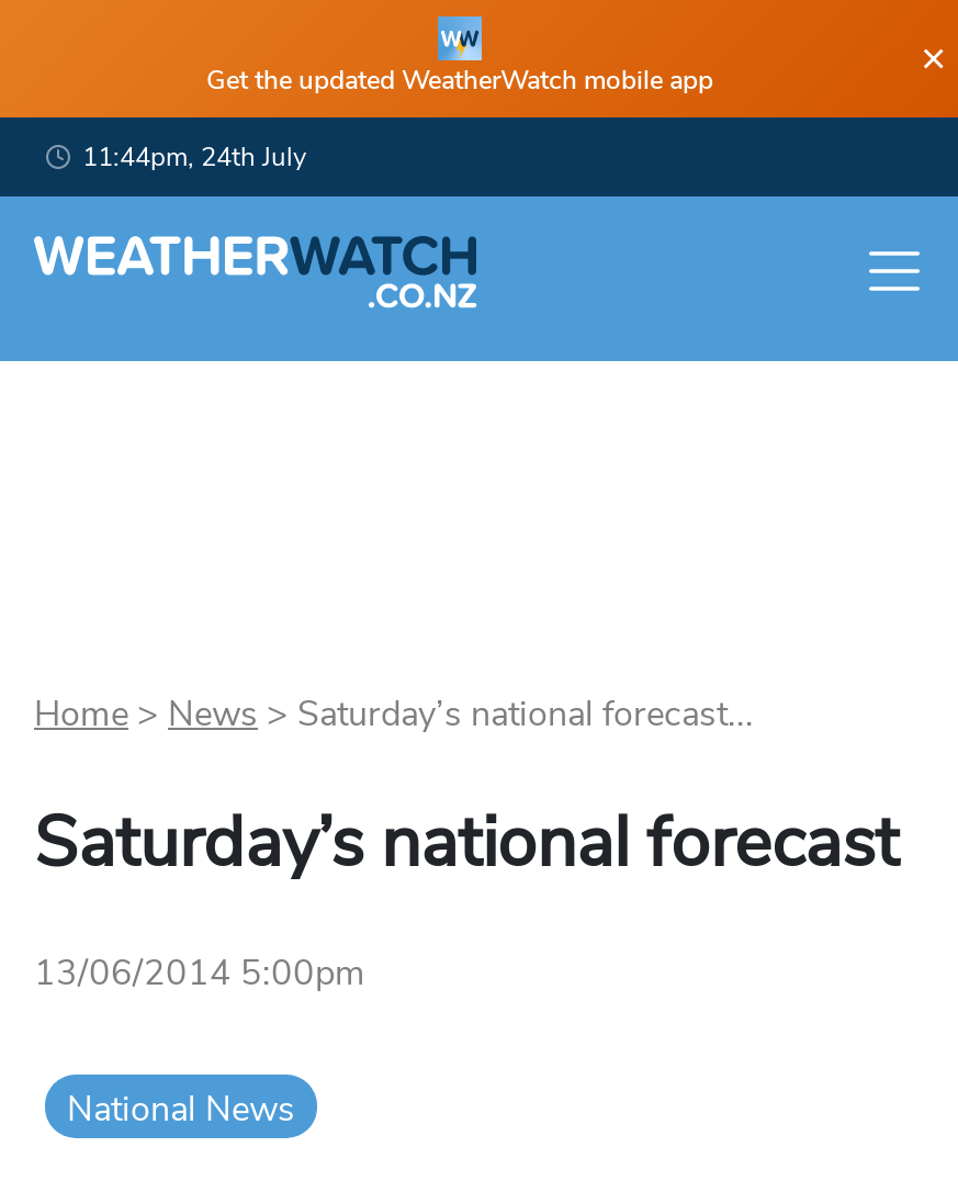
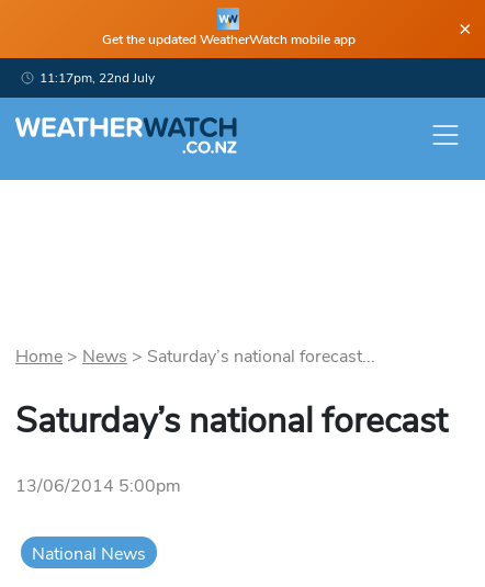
- 11:44pm, 24th July
+ 11:17pm, 22nd July
